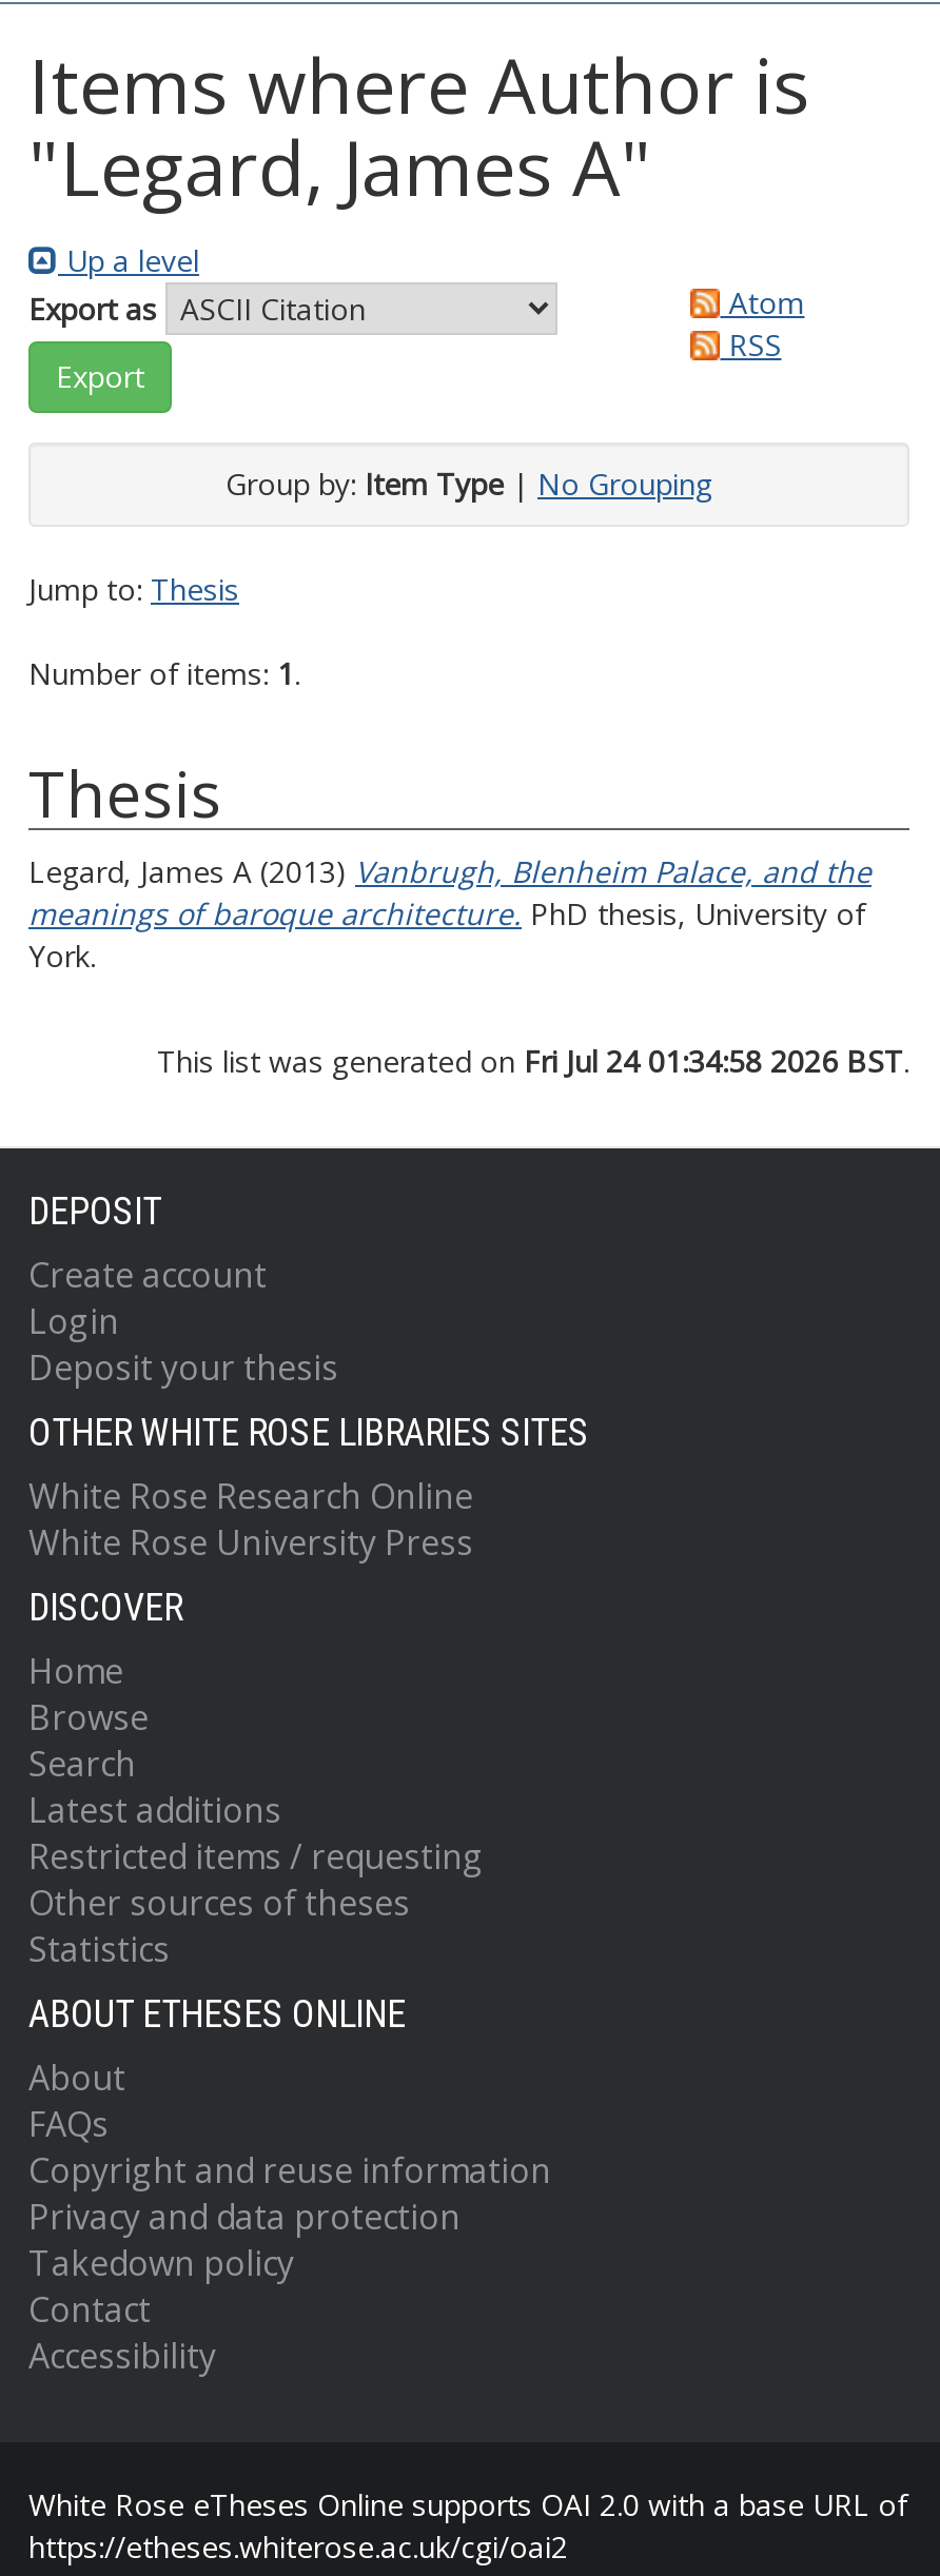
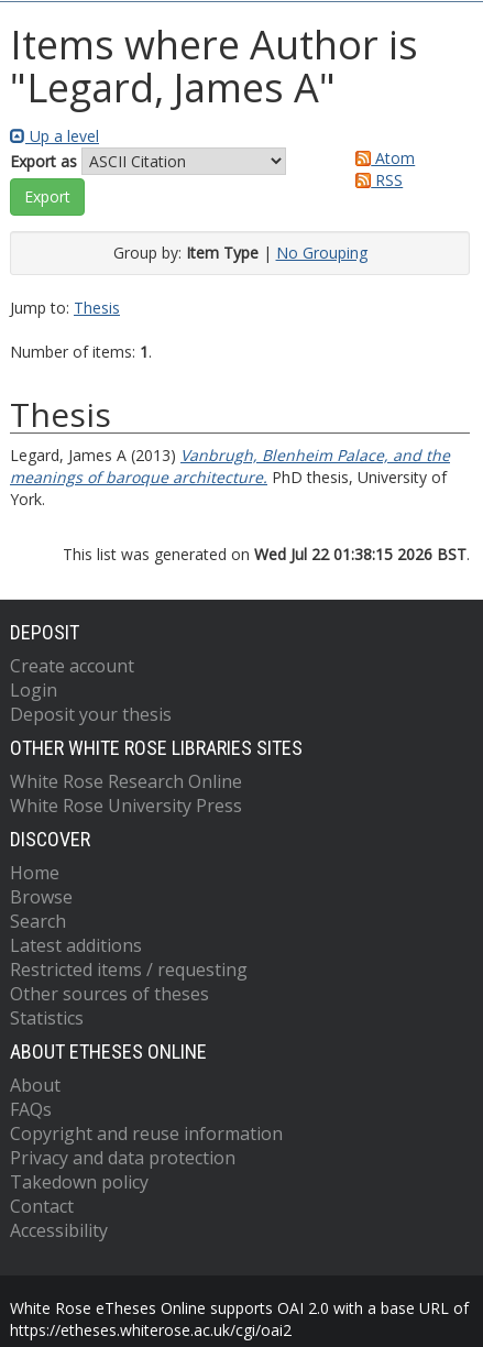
- This list was generated on Fri Jul 24 01:34:58 2026 BST.
+ This list was generated on Wed Jul 22 01:38:15 2026 BST.
